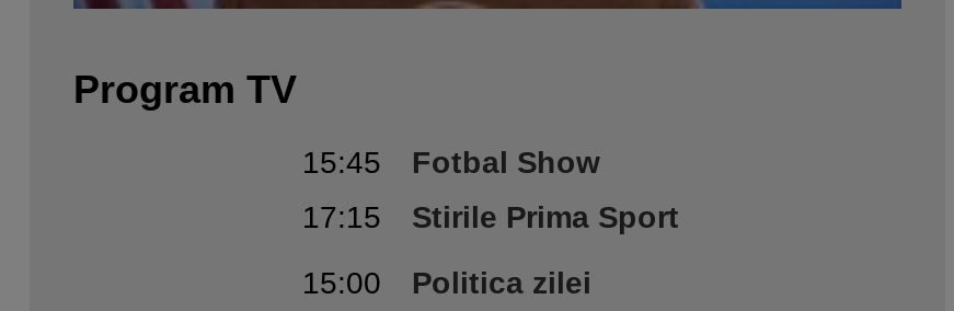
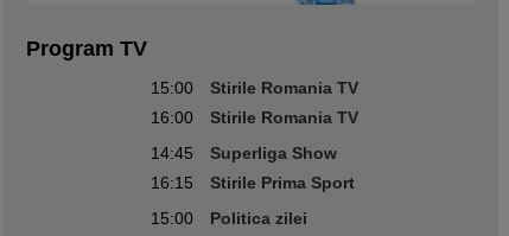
- 15:45
- Fotbal Show
- 17:15
+ 15:00
+ Stirile Romania TV
+ 16:00
+ Stirile Romania TV
+ 14:45
+ Superliga Show
+ 16:15
